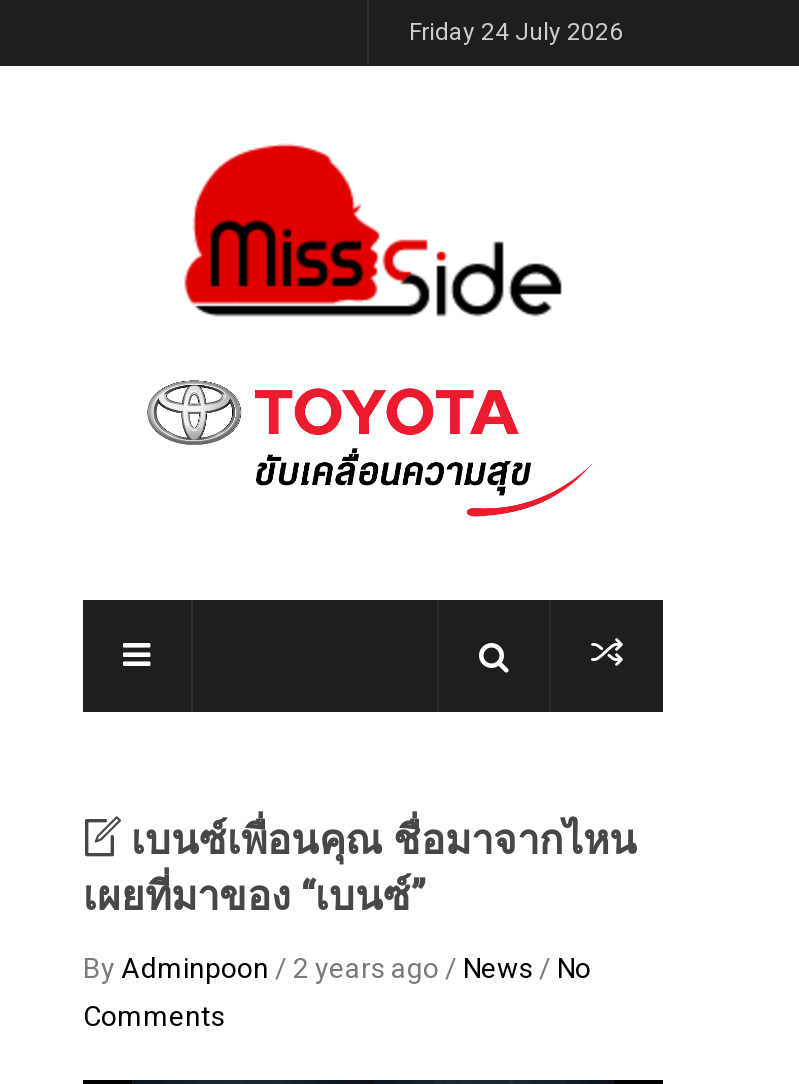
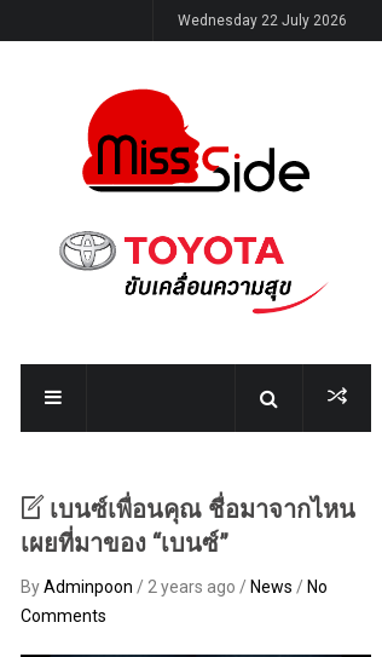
- Friday 24 July 2026
+ Wednesday 22 July 2026
